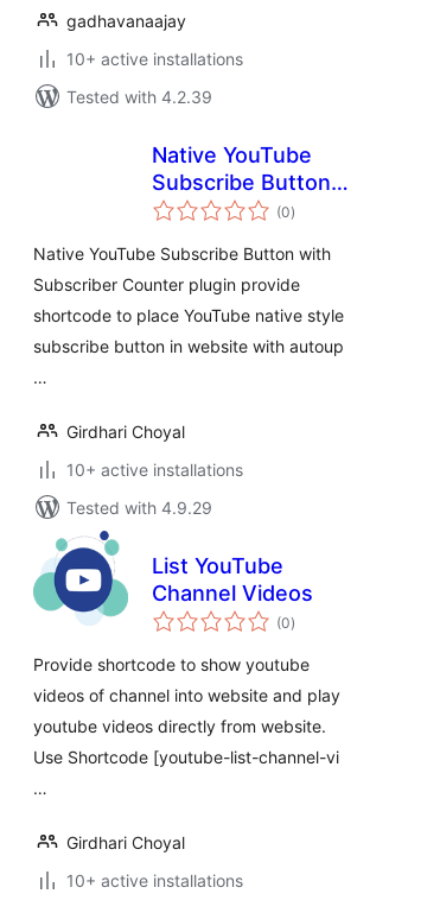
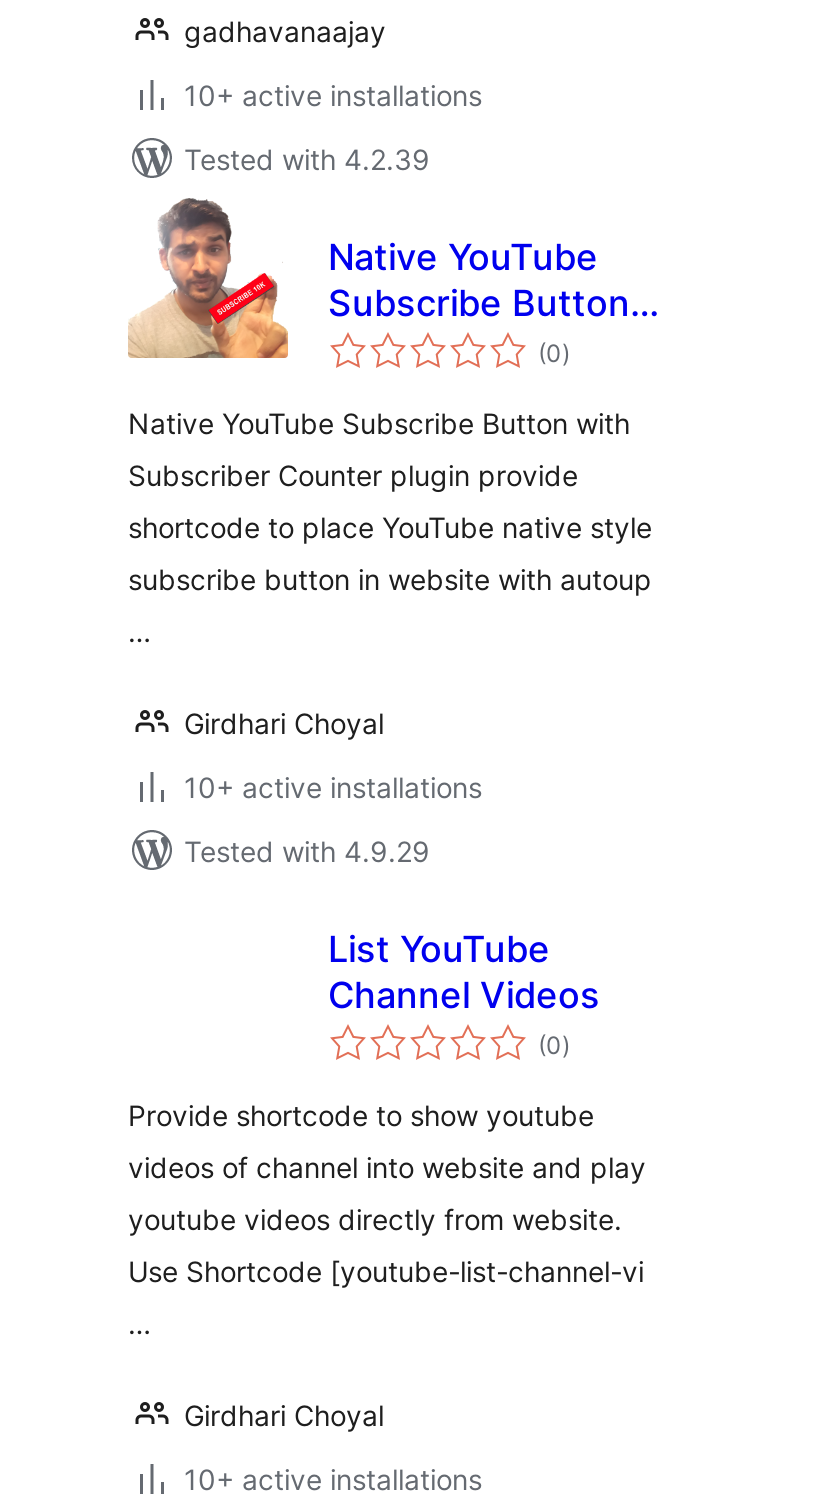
+ [image]

- [image]
